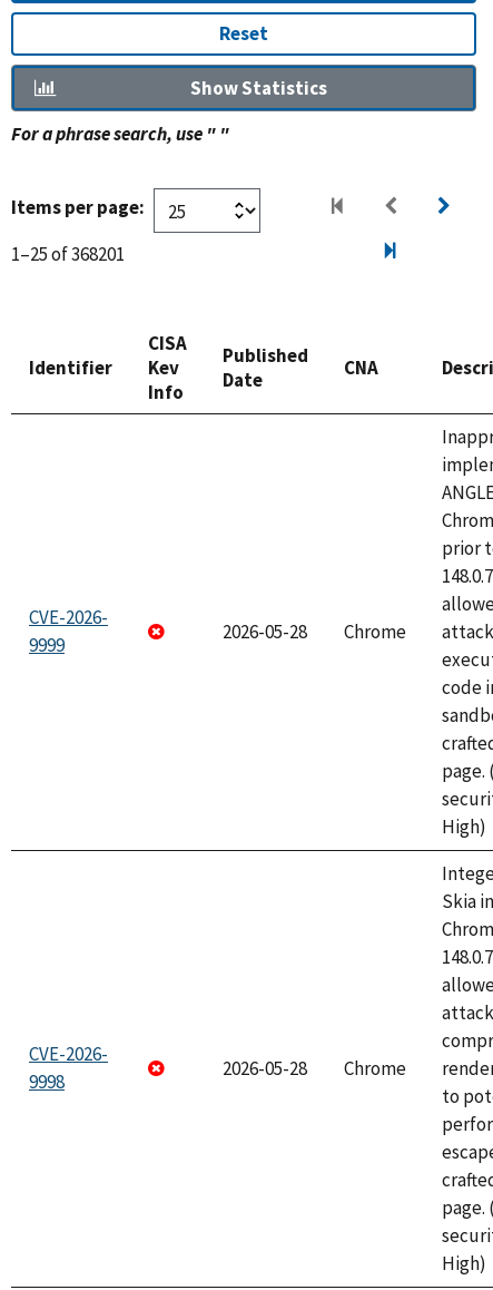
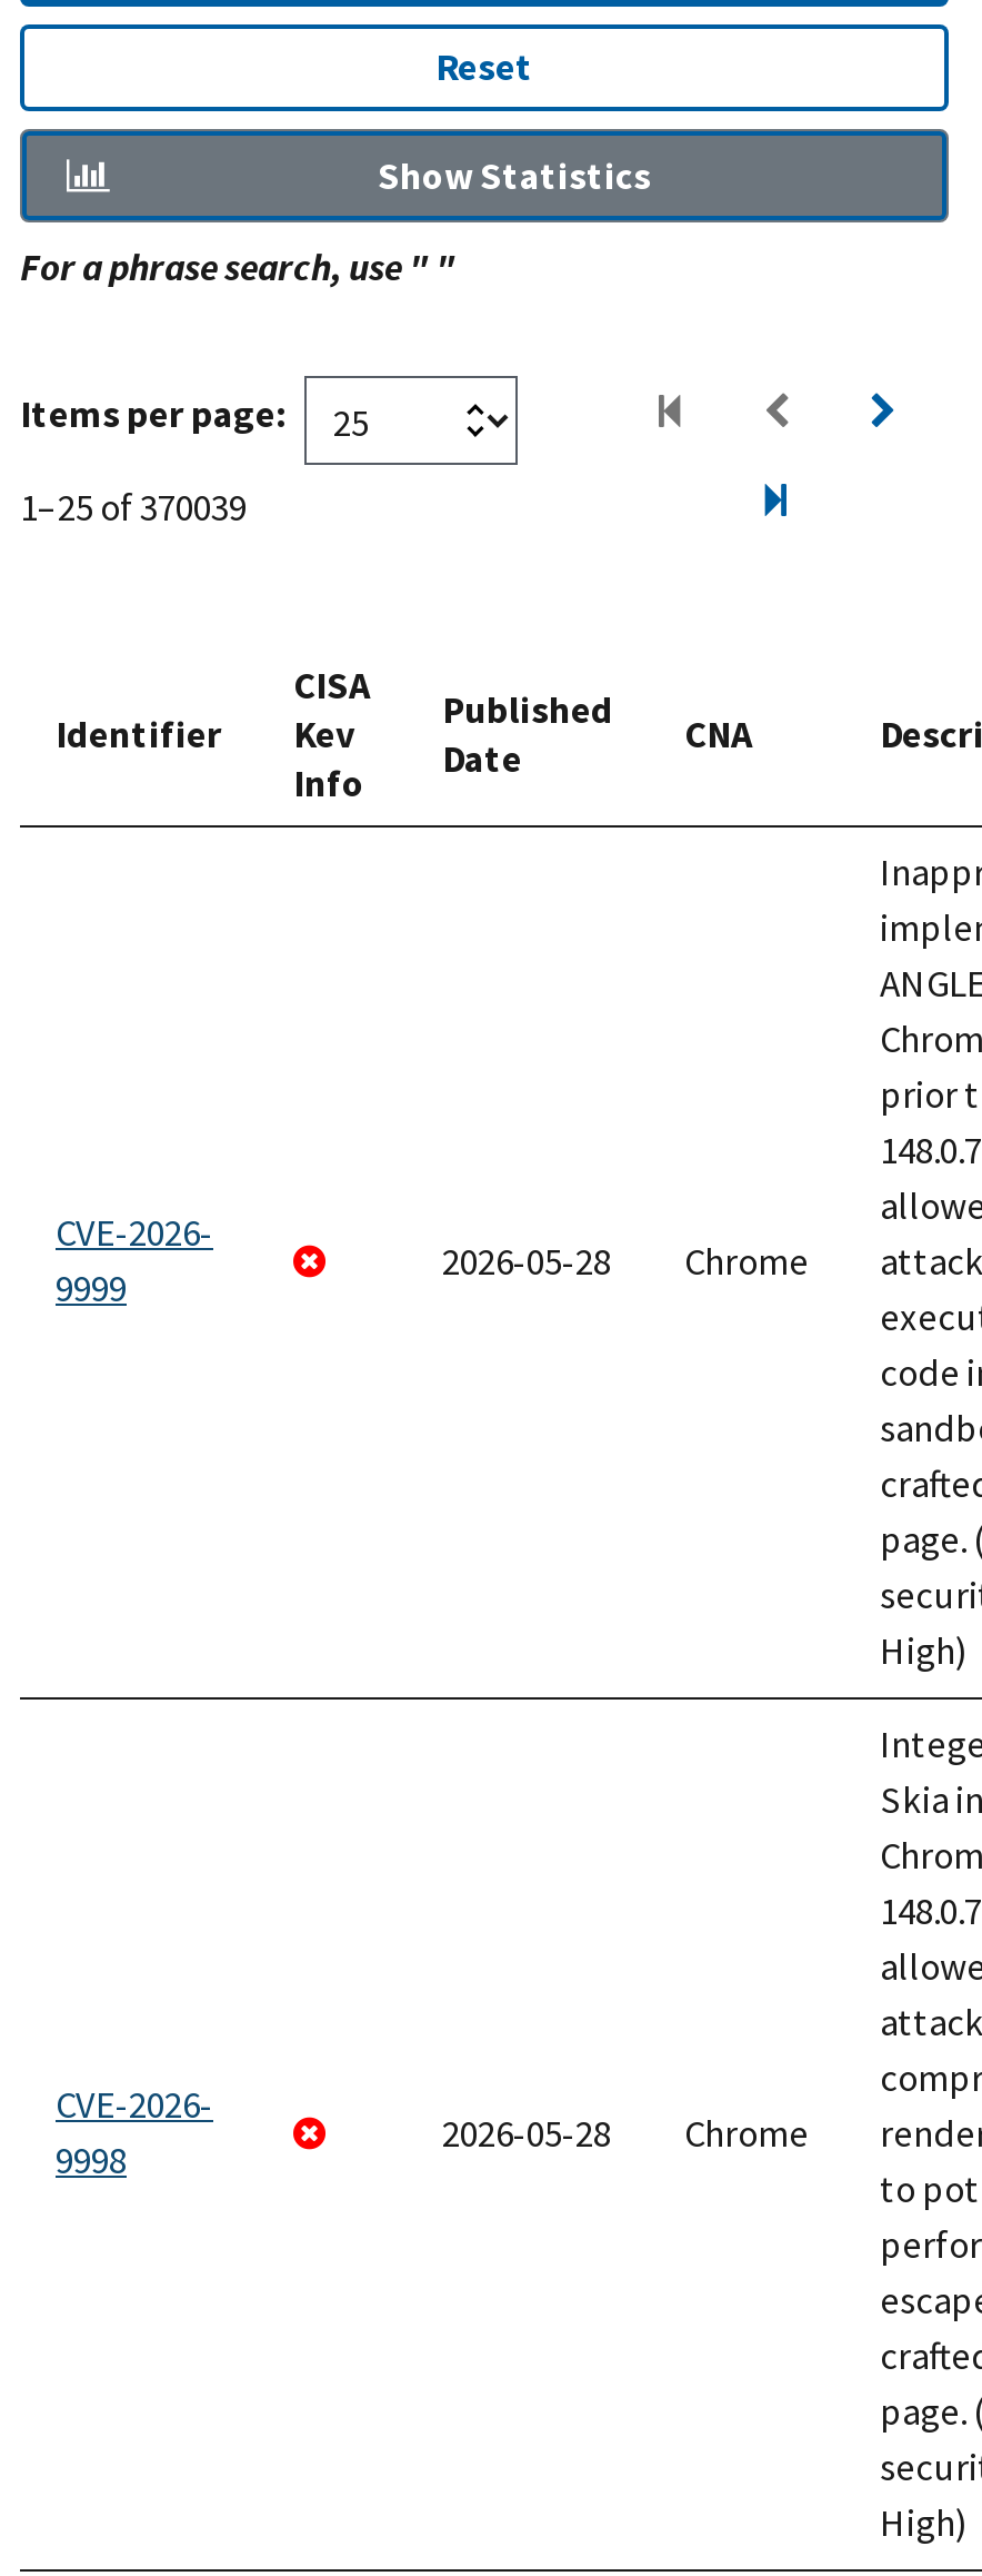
- 1–25 of 368201
+ 1–25 of 370039
